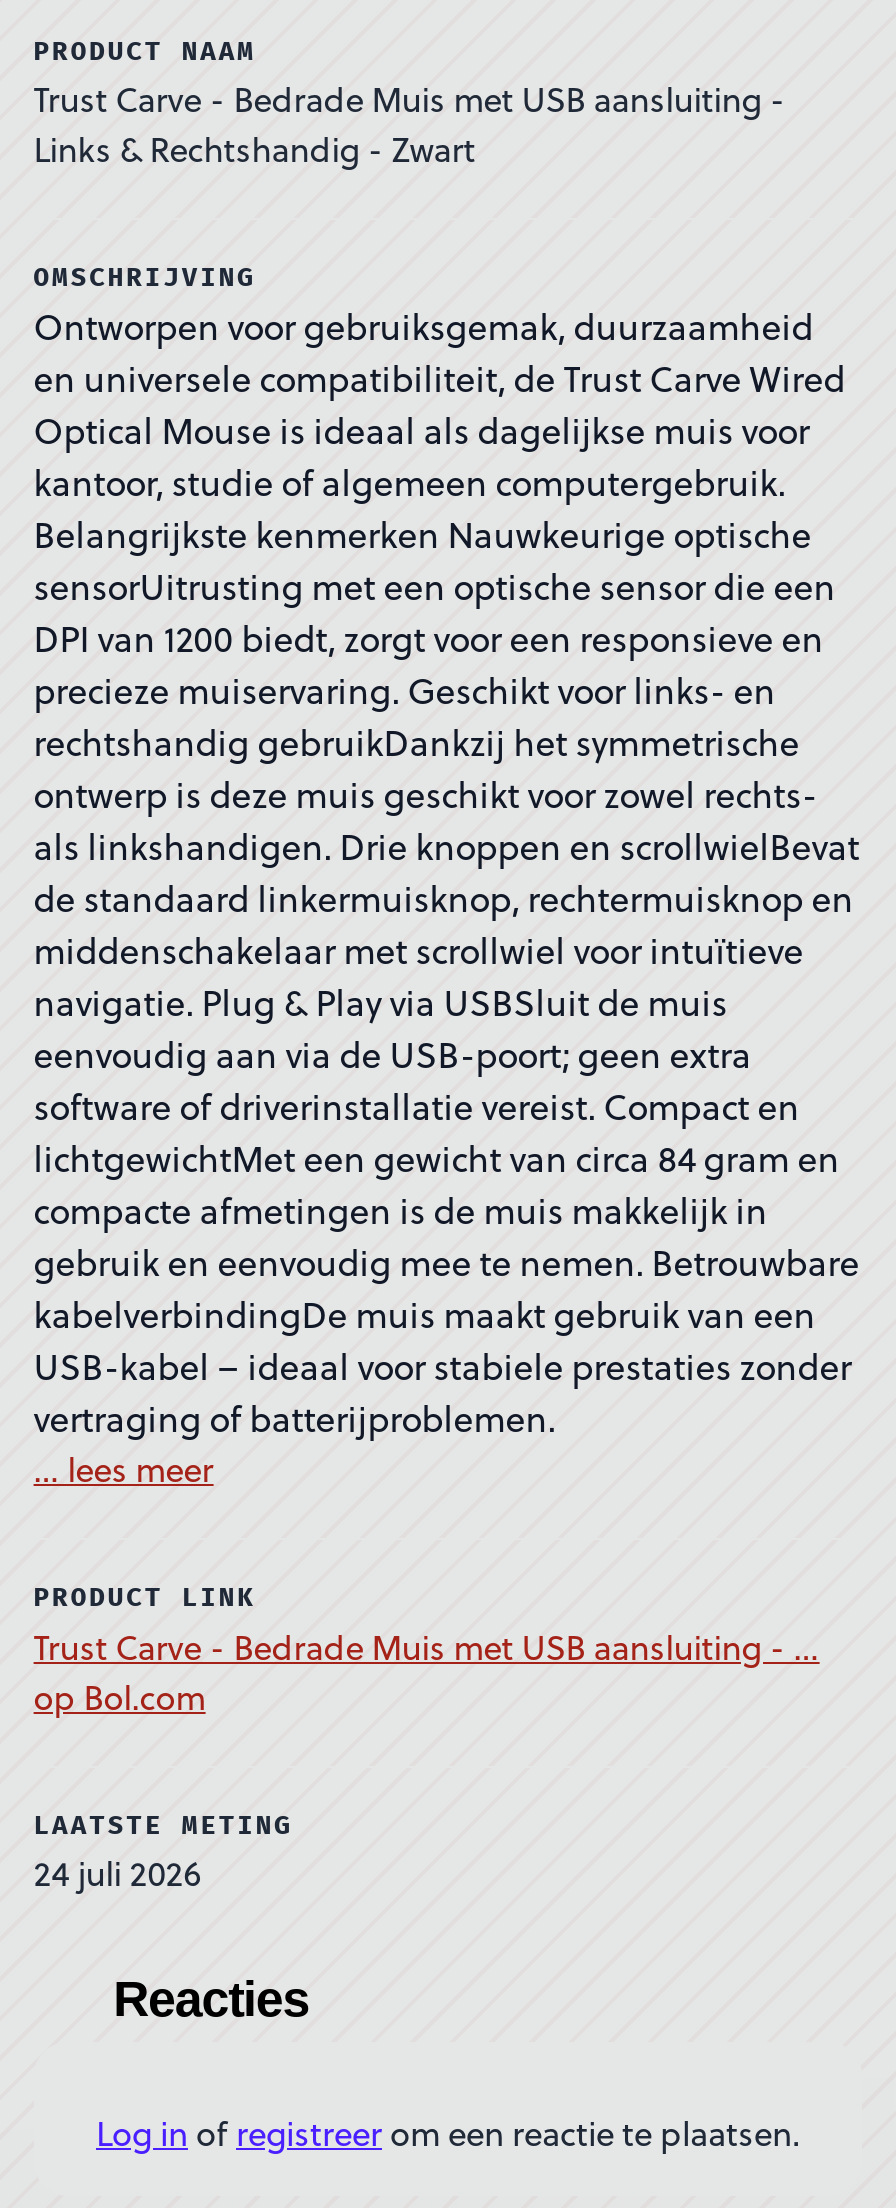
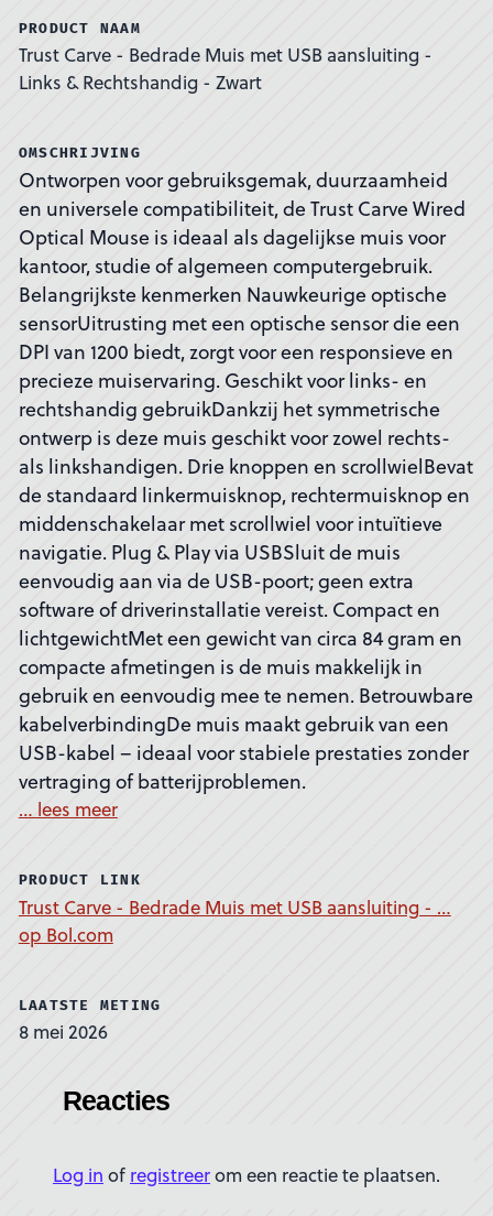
- 24 juli 2026
+ 8 mei 2026
